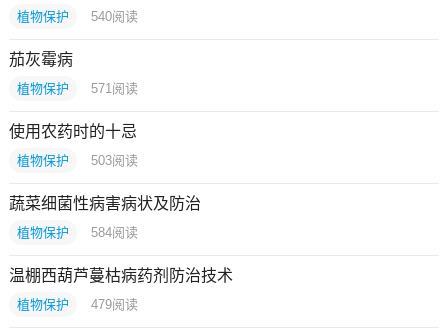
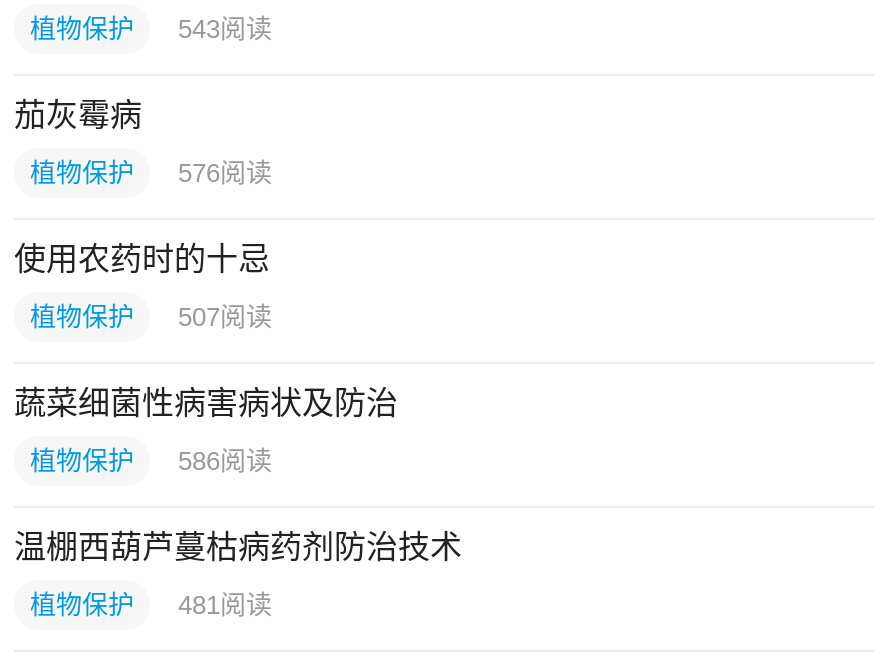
- 植物保护 540阅读
+ 植物保护 543阅读

- 植物保护 571阅读
+ 植物保护 576阅读

- 植物保护 503阅读
+ 植物保护 507阅读

- 植物保护 584阅读
+ 植物保护 586阅读

- 植物保护 479阅读
+ 植物保护 481阅读
